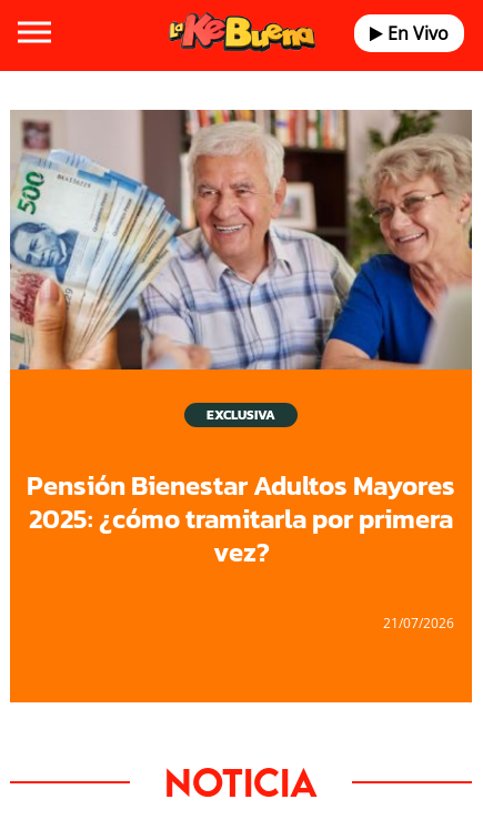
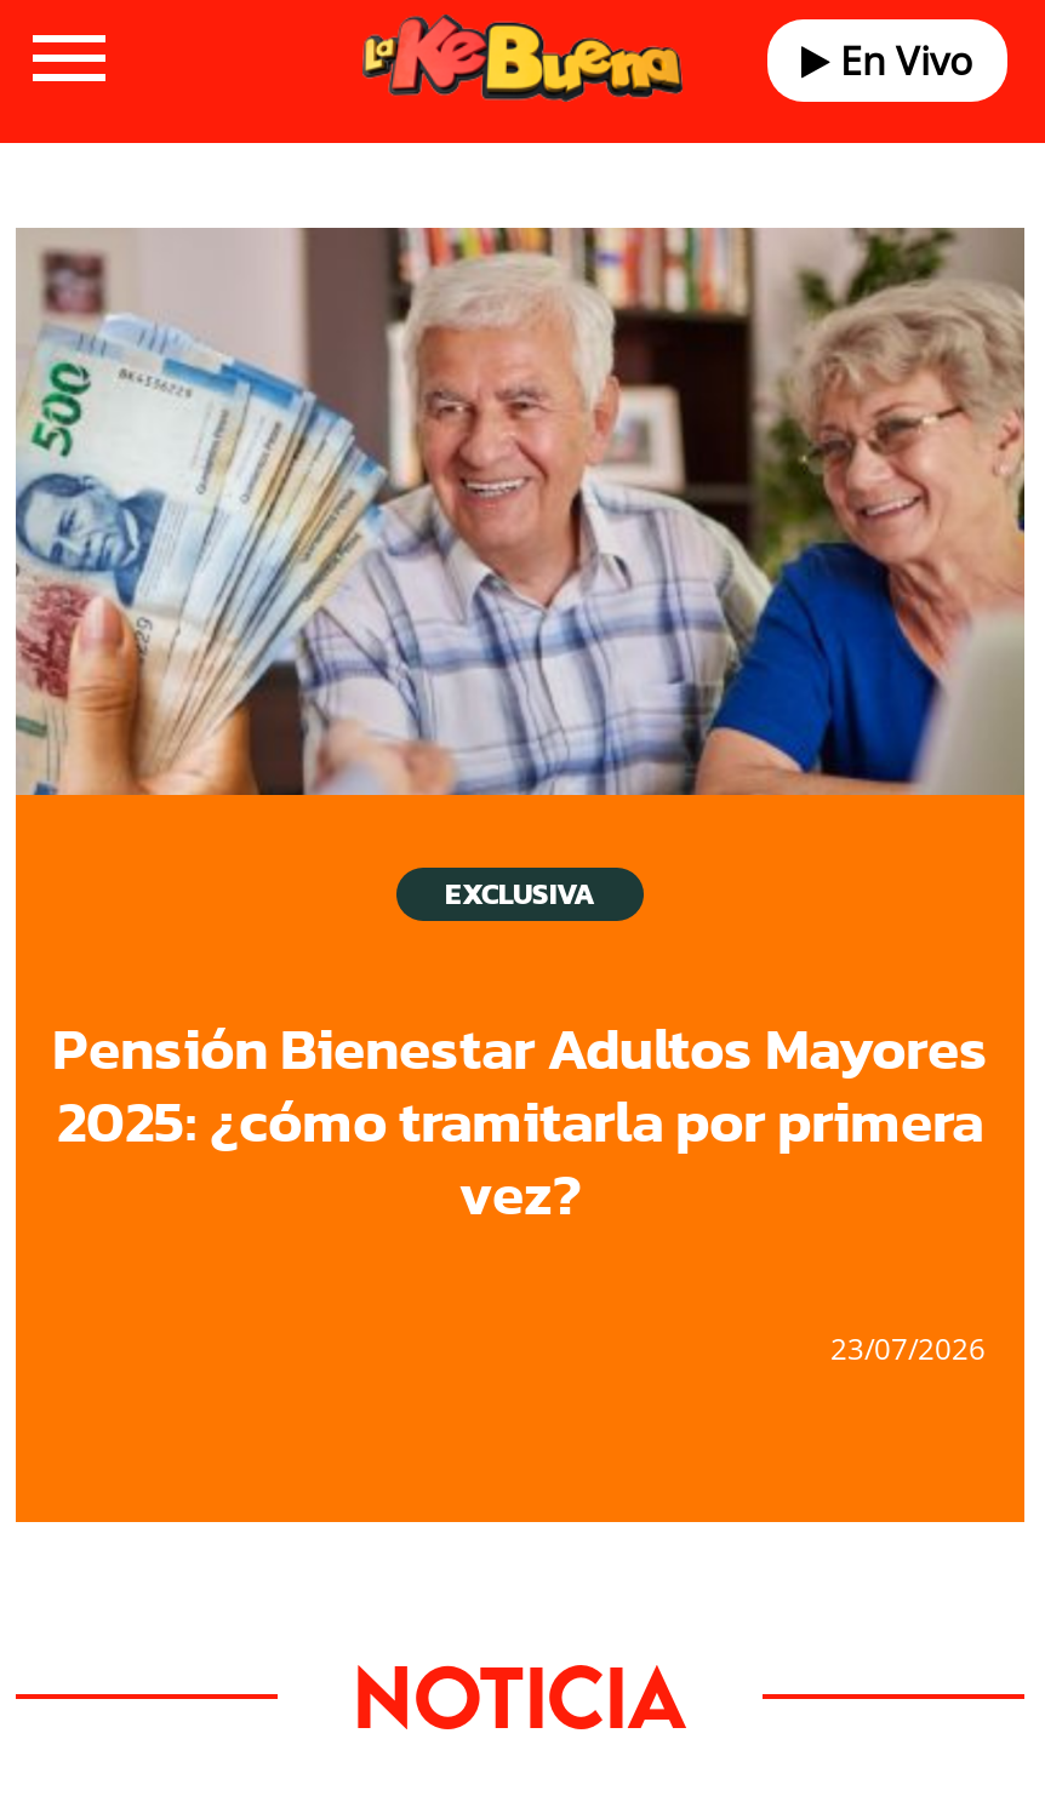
- 21/07/2026
+ 23/07/2026
